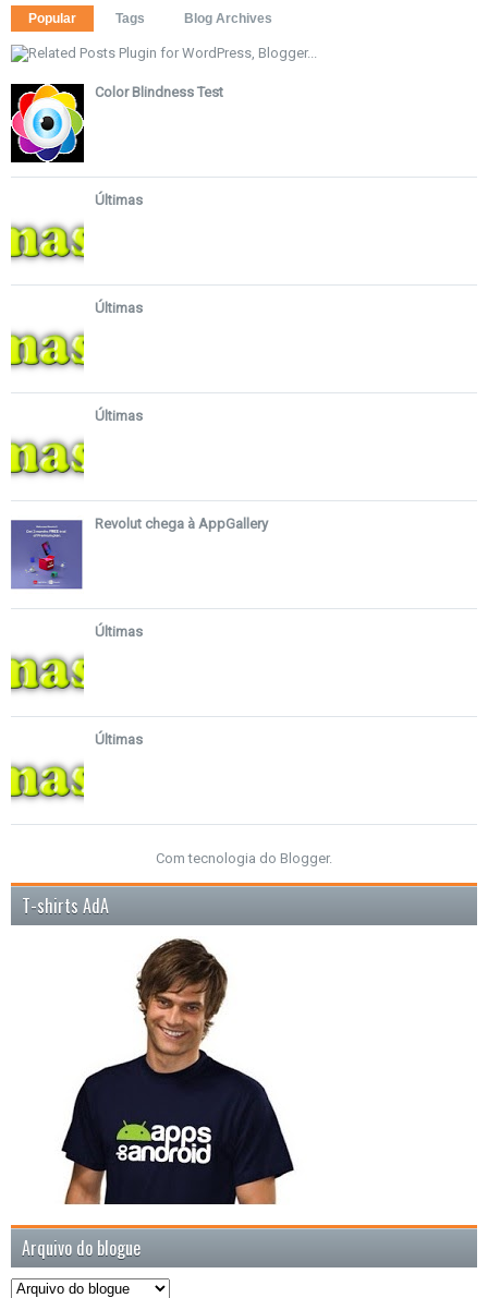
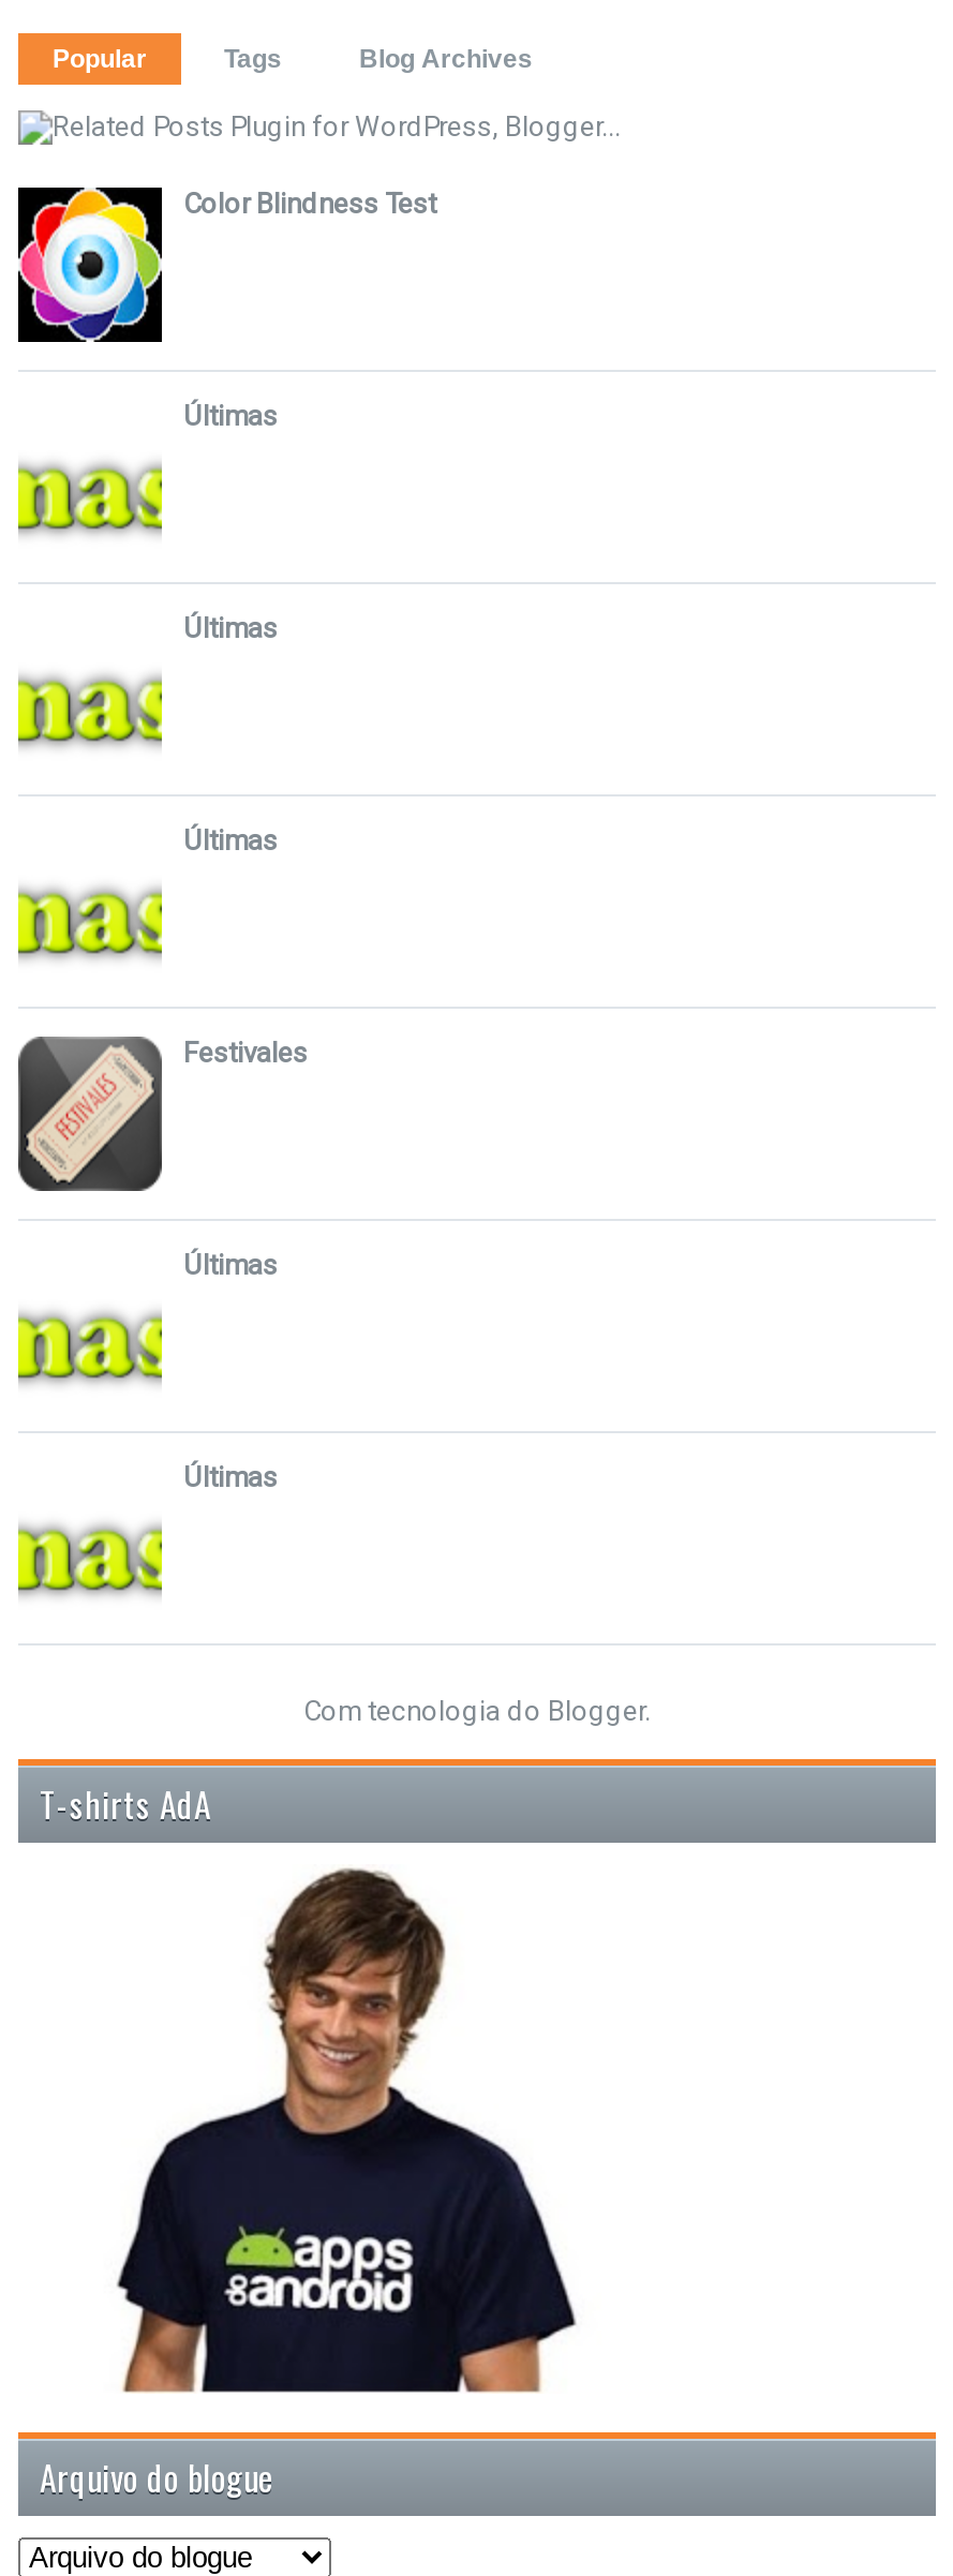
- [image]
- Revolut chega à AppGallery
+ [image]
+ Festivales
